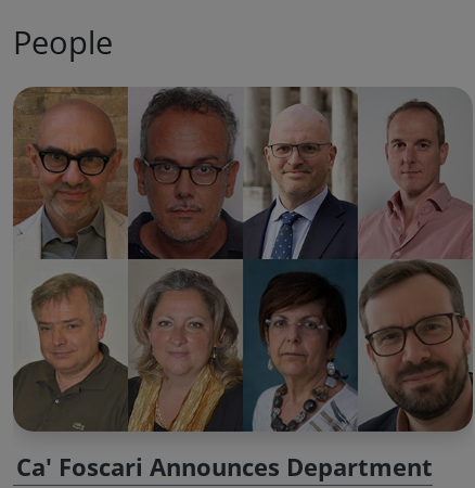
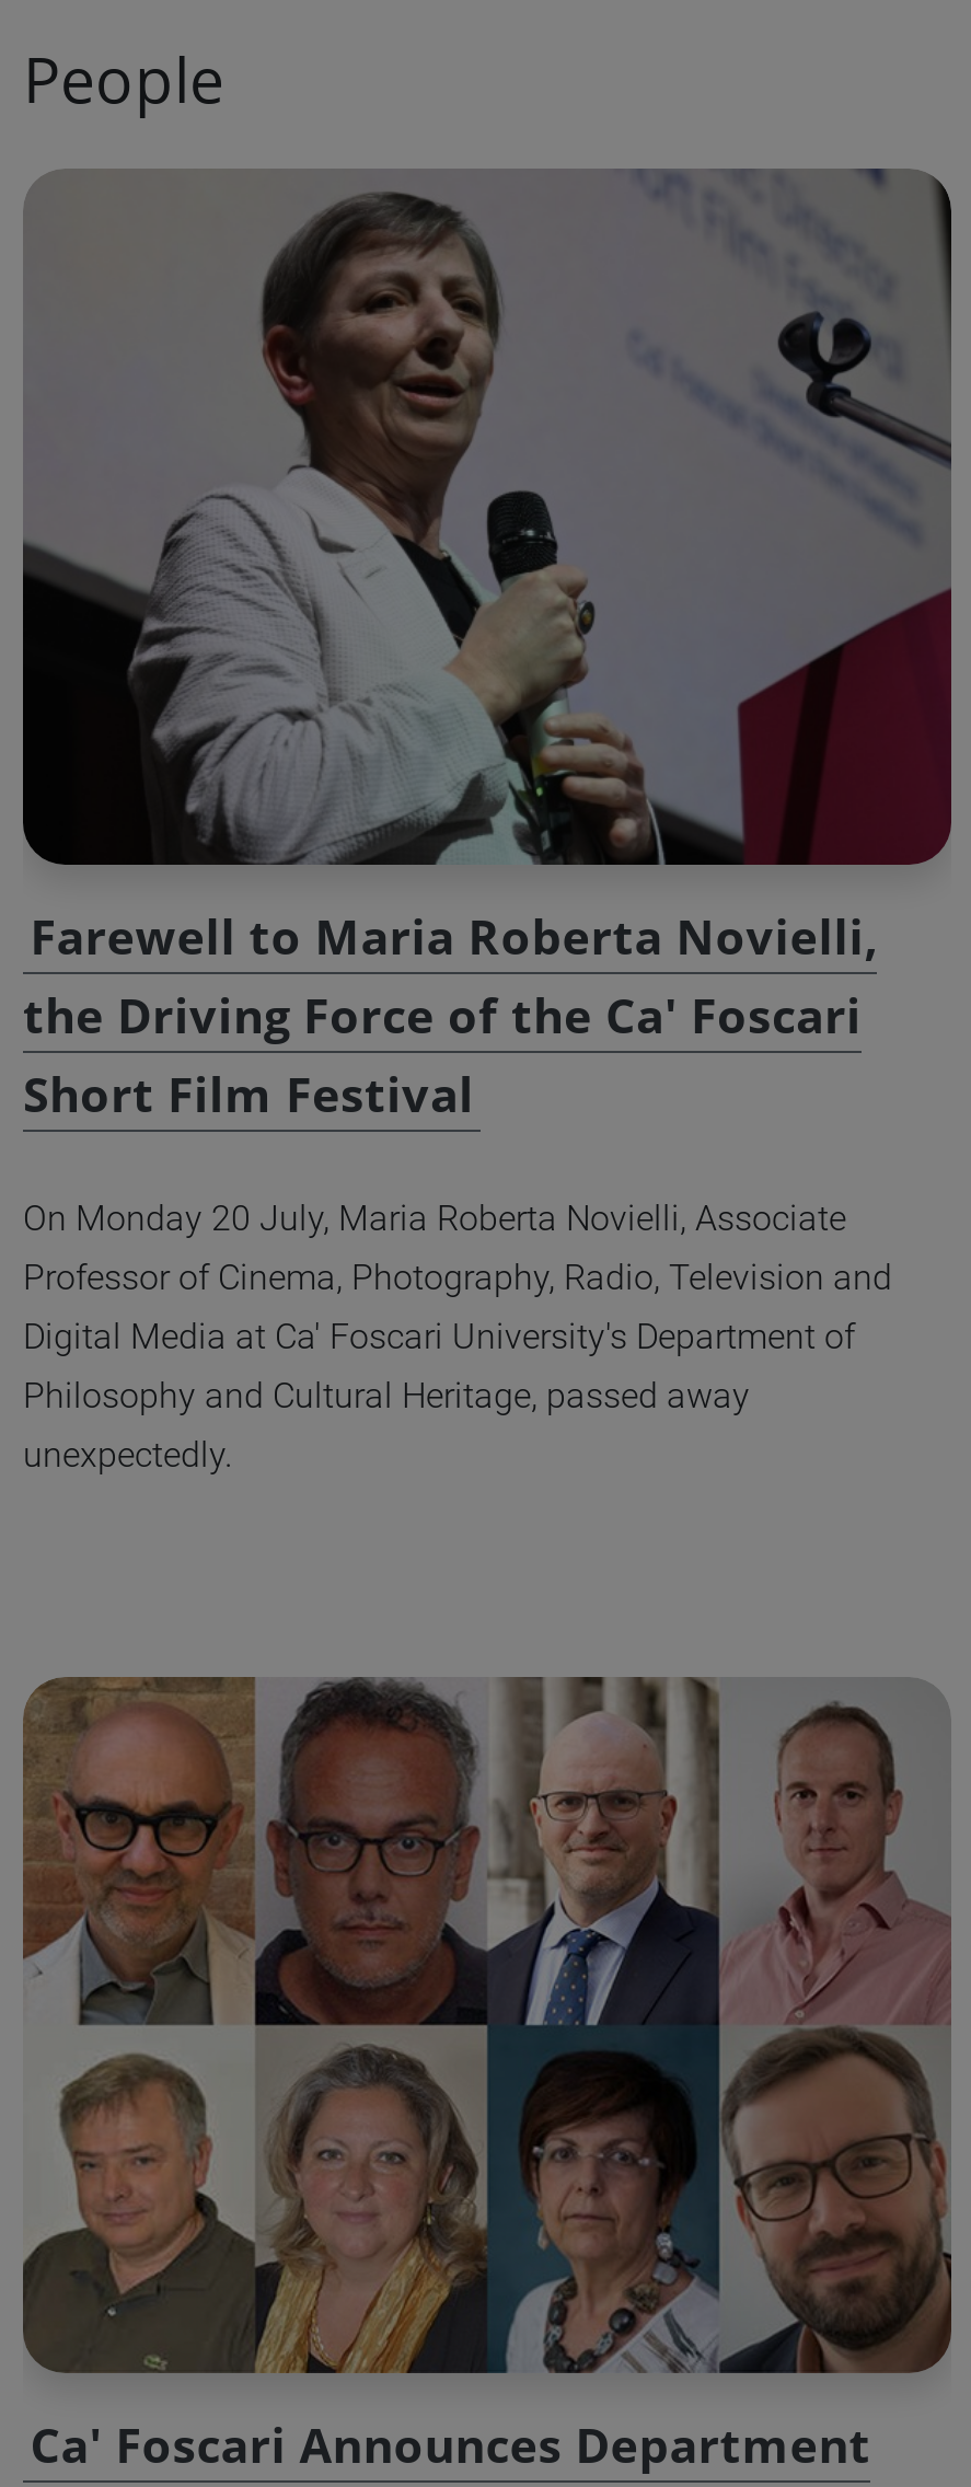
+ [image]
+ Farewell to Maria Roberta Novielli,
+ the Driving Force of the Ca' Foscari
+ Short Film Festival
+ On Monday 20 July, Maria Roberta Novielli, Associate
+ Professor of Cinema, Photography, Radio, Television and
+ Digital Media at Ca' Foscari University's Department of
+ Philosophy and Cultural Heritage, passed away
+ unexpectedly.
